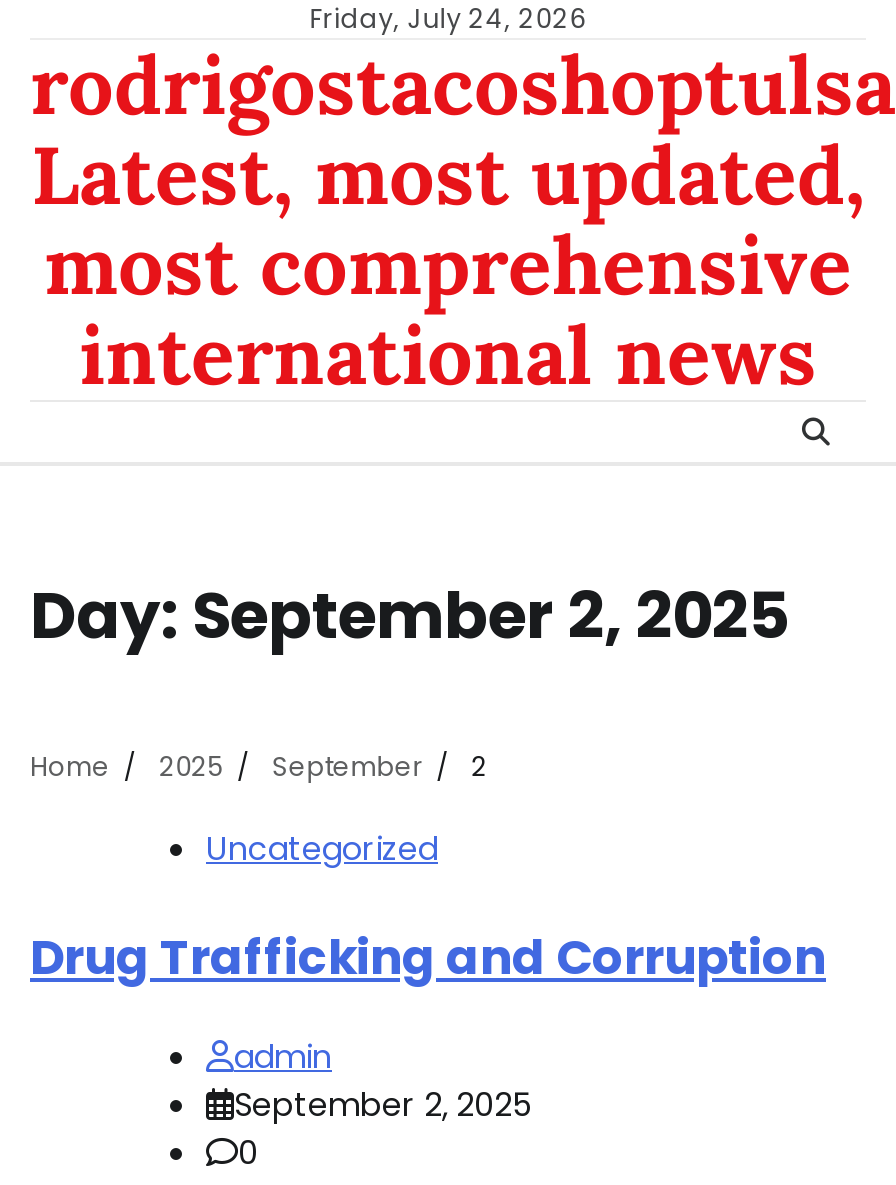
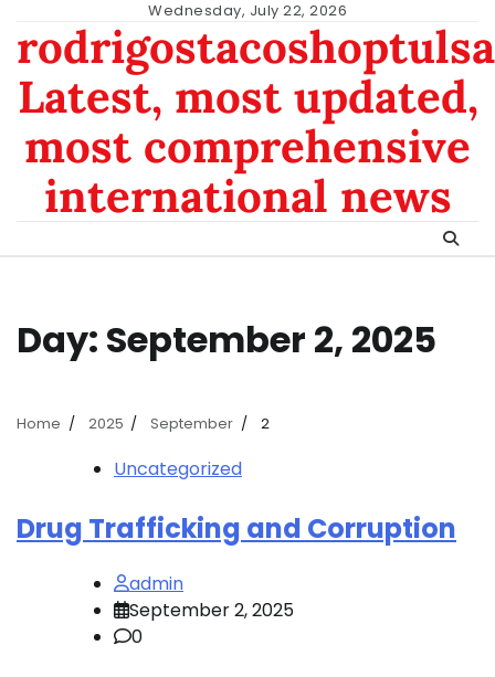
- Friday, July 24, 2026
+ Wednesday, July 22, 2026
